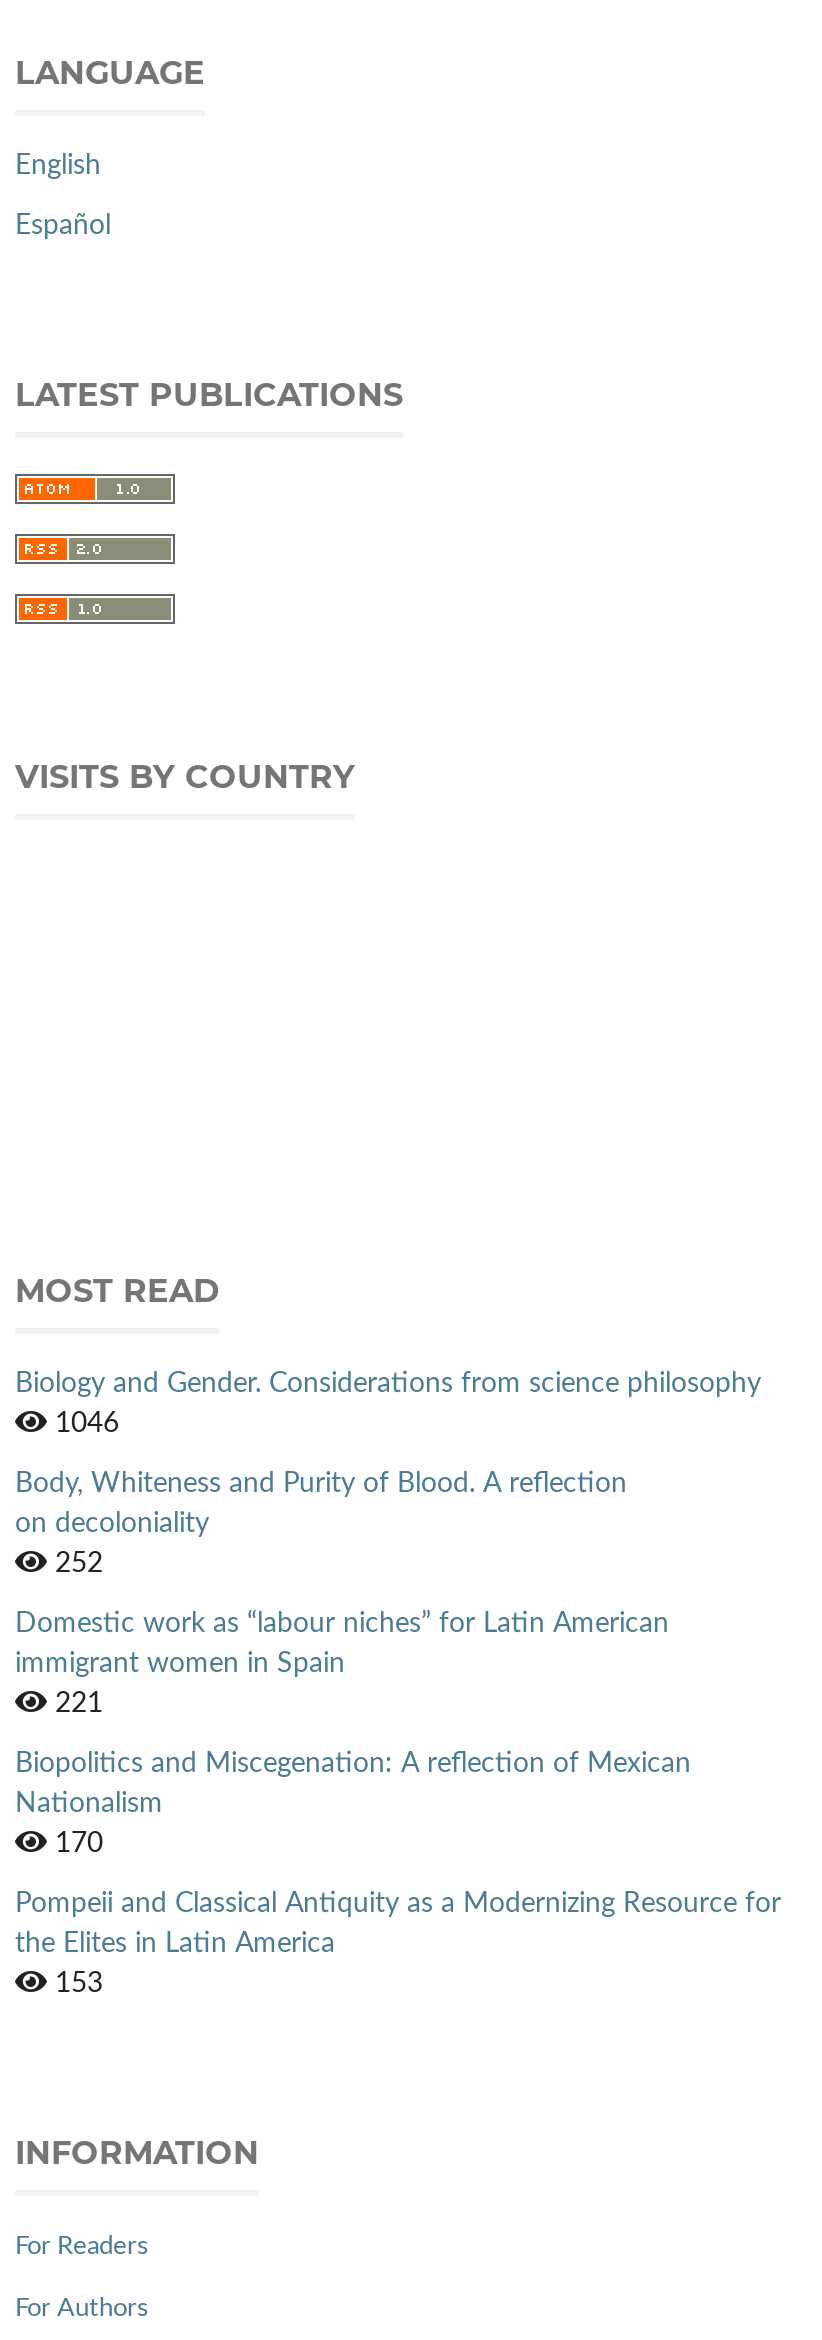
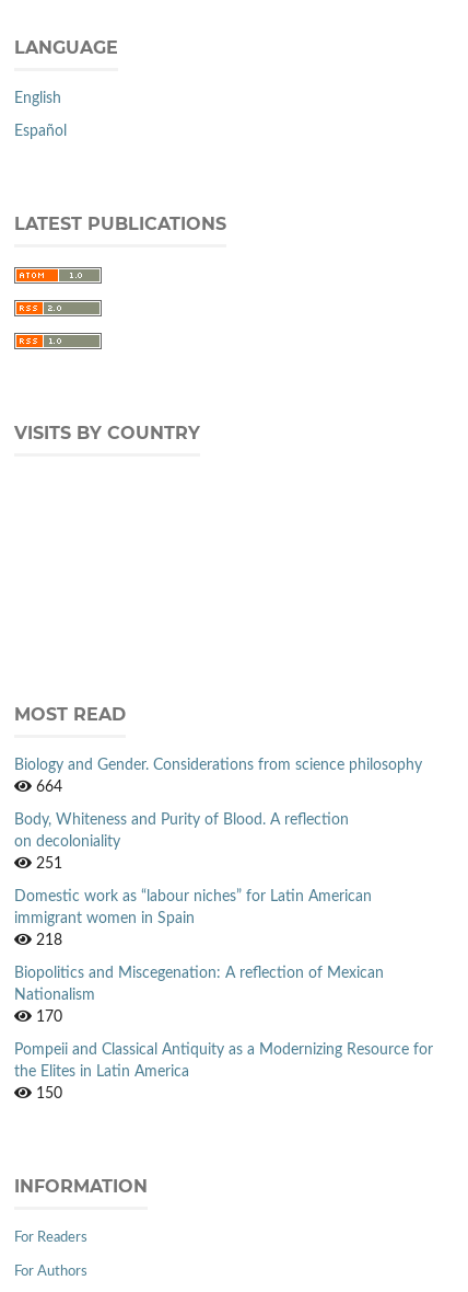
- 1046
+ 664

- 252
+ 251

- 221
+ 218

- 153
+ 150
